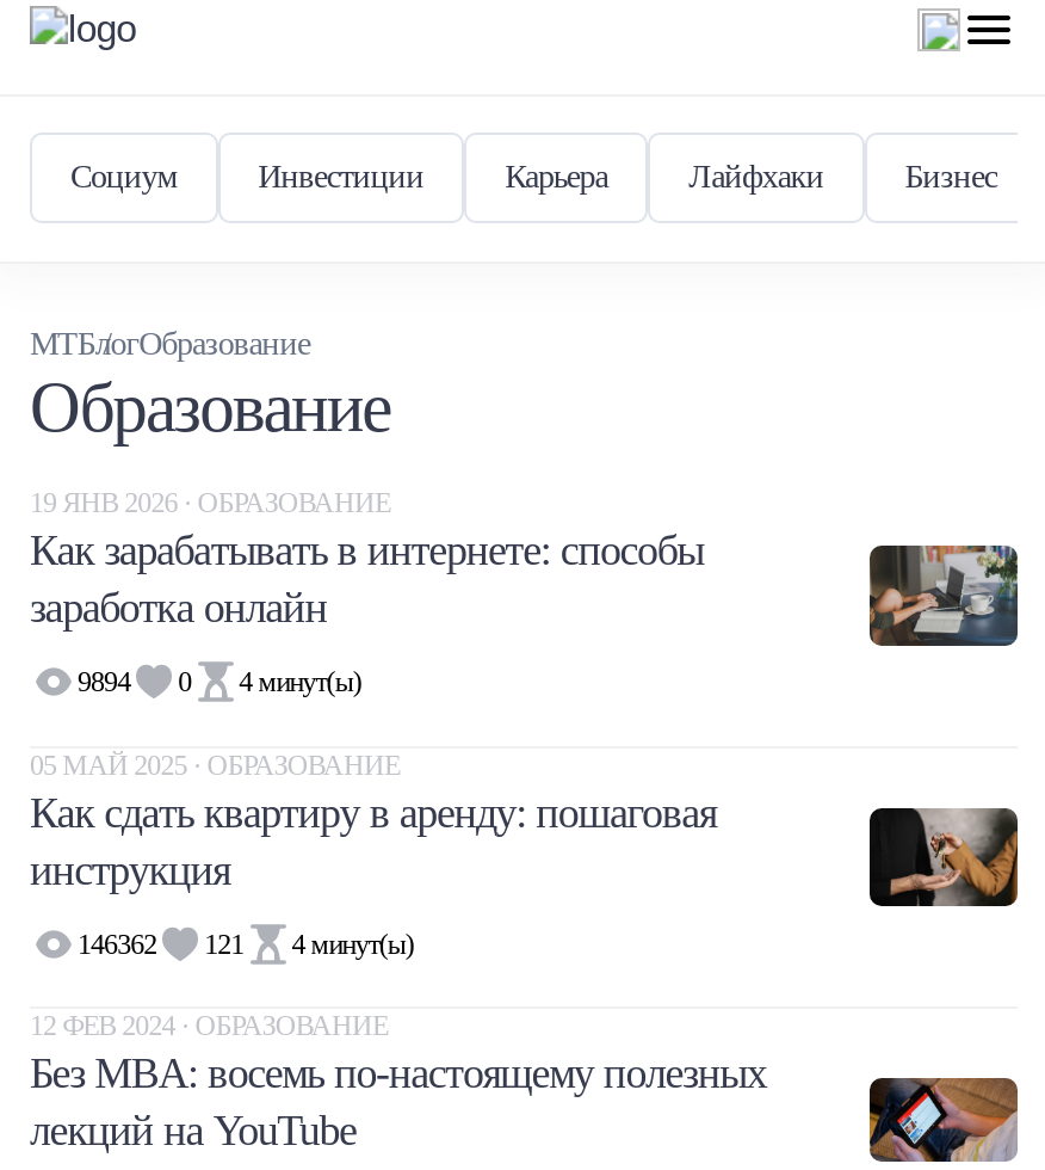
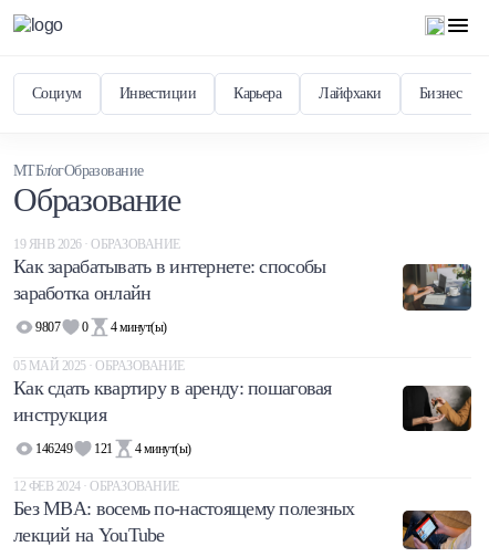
- 9894 0 4 минут(ы)
+ 9807 0 4 минут(ы)

- 146362 121 4 минут(ы)
+ 146249 121 4 минут(ы)
